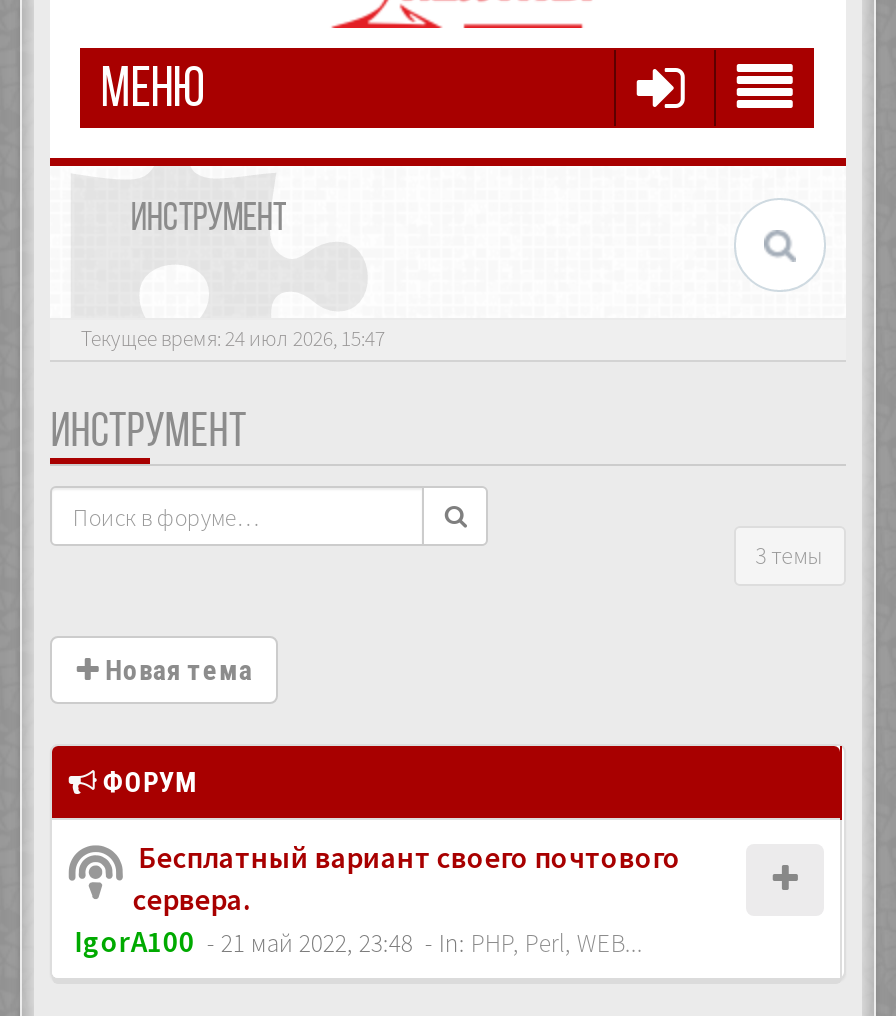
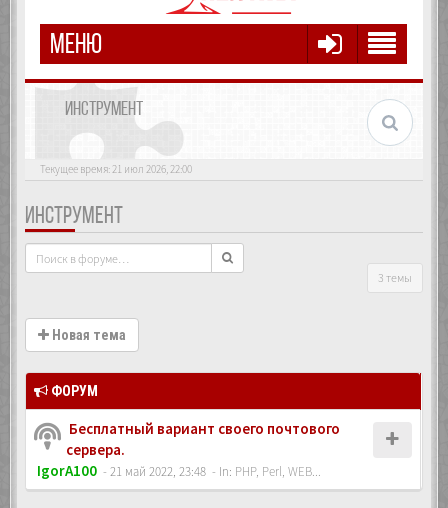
- Текущее время: 24 июл 2026, 15:47
+ Текущее время: 21 июл 2026, 22:00
